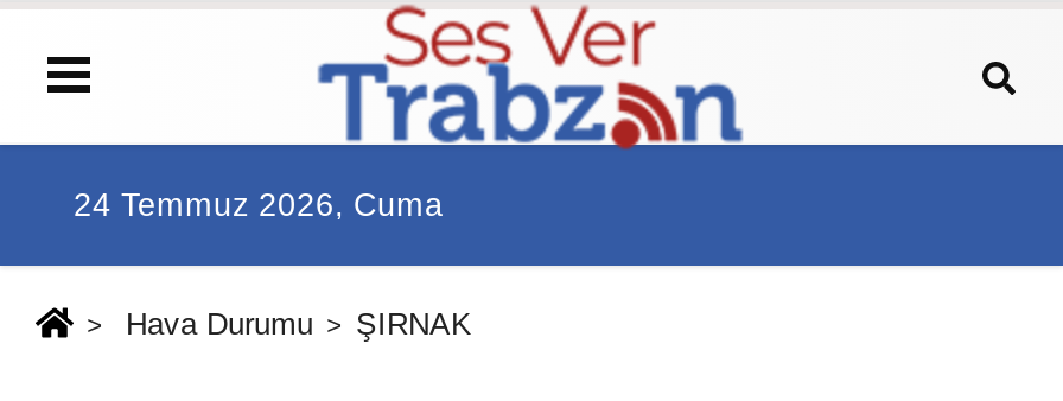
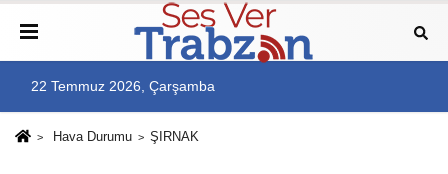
- 24 Temmuz 2026, Cuma
+ 22 Temmuz 2026, Çarşamba
